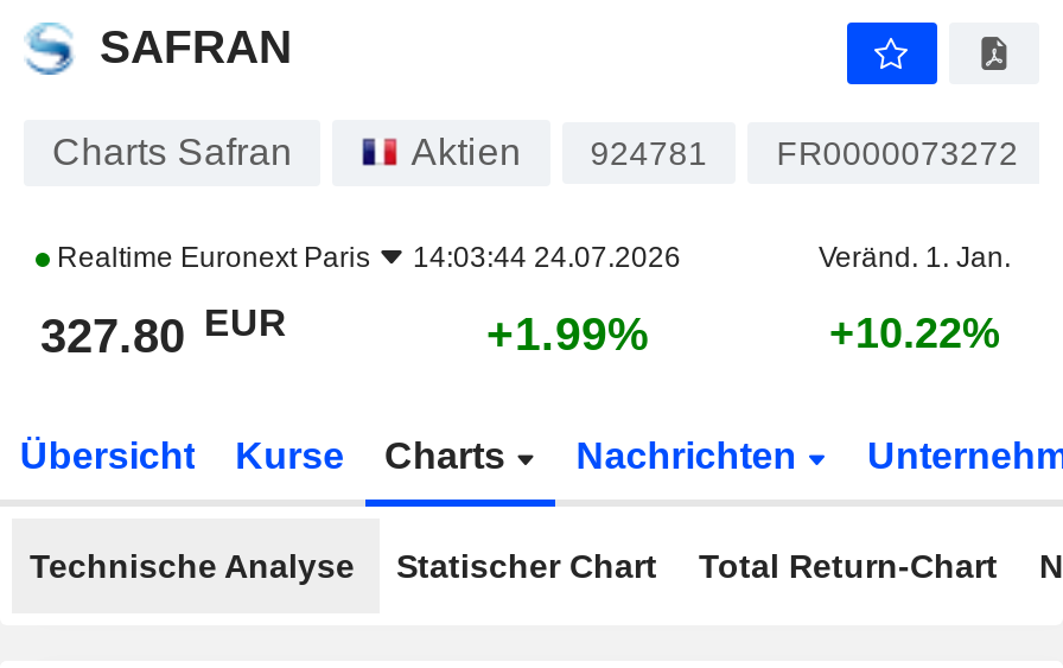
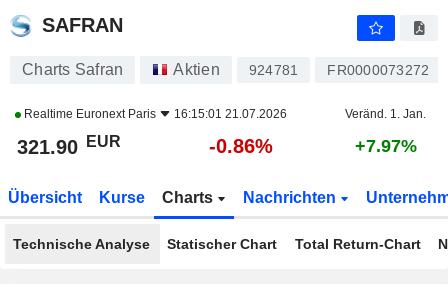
- Realtime Euronext Paris 14:03:44 24.07.2026
+ Realtime Euronext Paris 16:15:01 21.07.2026

- 327.80 EUR
+ 321.90 EUR

- +1.99%
+ -0.86%

- +10.22%
+ +7.97%
